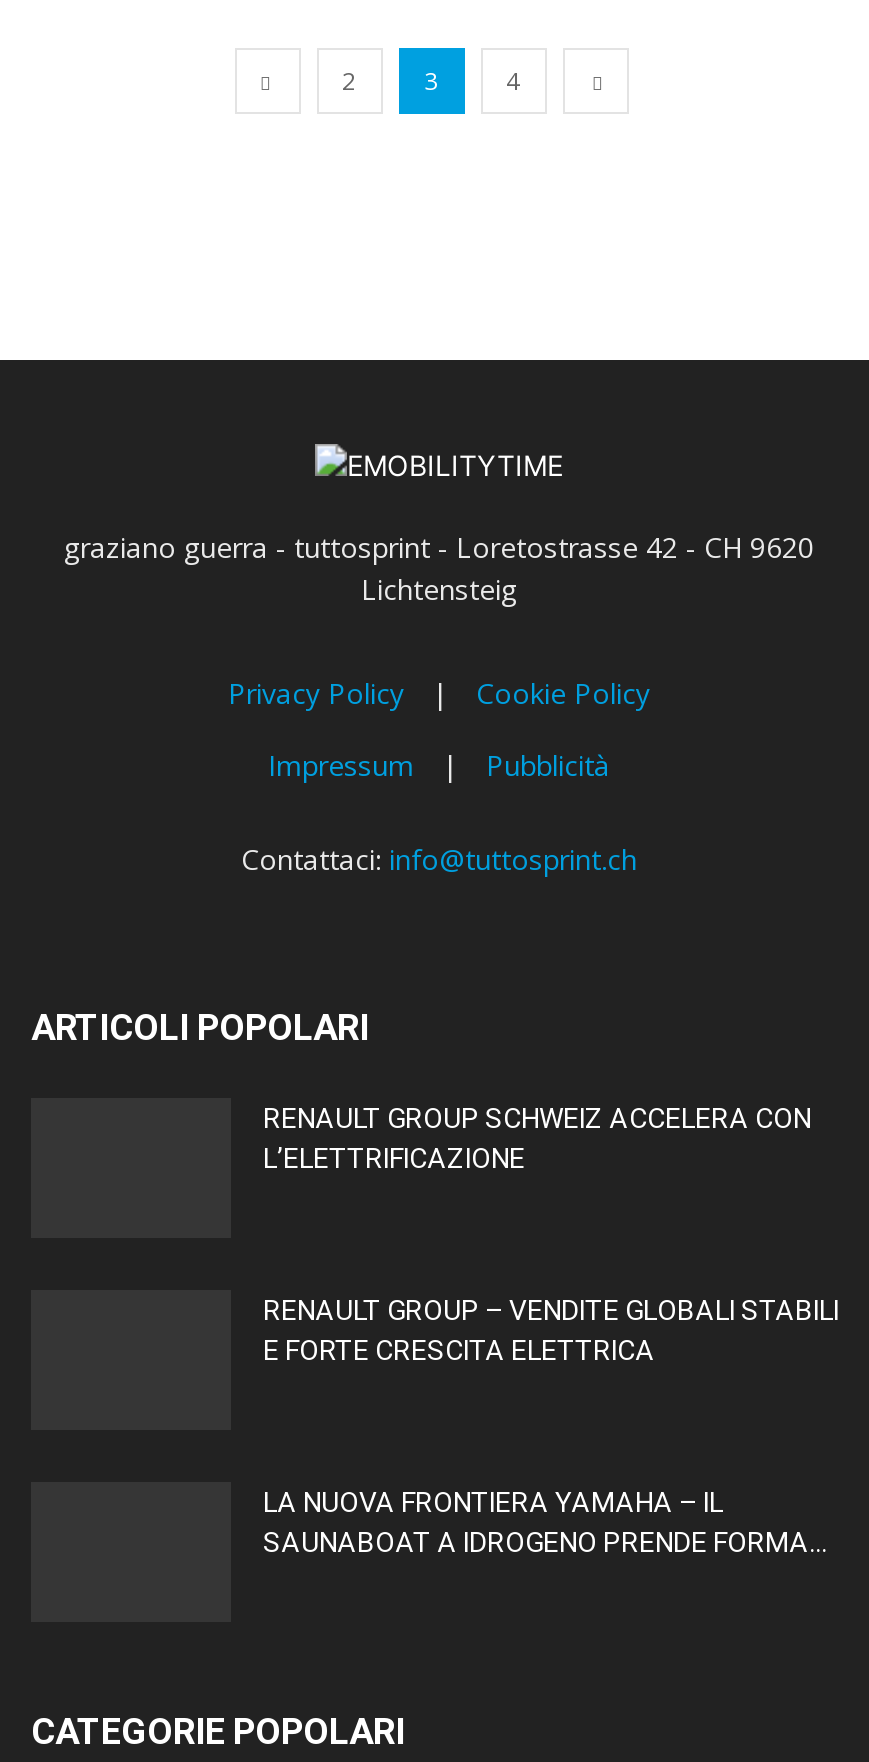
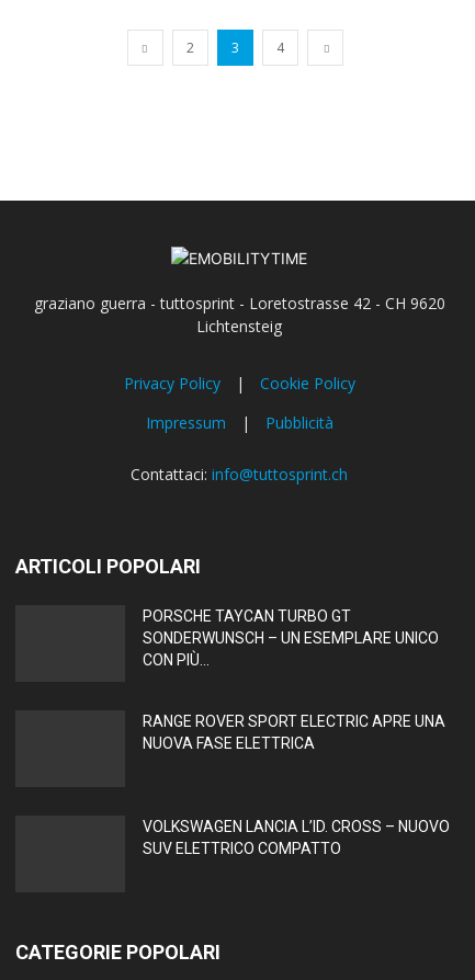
- RENAULT GROUP SCHWEIZ ACCELERA CON
- L’ELETTRIFICAZIONE
+ PORSCHE TAYCAN TURBO GT
+ SONDERWUNSCH – UN ESEMPLARE UNICO
+ CON PIÙ...

- RENAULT GROUP – VENDITE GLOBALI STABILI
- E FORTE CRESCITA ELETTRICA
+ RANGE ROVER SPORT ELECTRIC APRE UNA
+ NUOVA FASE ELETTRICA

- LA NUOVA FRONTIERA YAMAHA – IL
- SAUNABOAT A IDROGENO PRENDE FORMA...
+ VOLKSWAGEN LANCIA L’ID. CROSS – NUOVO
+ SUV ELETTRICO COMPATTO
